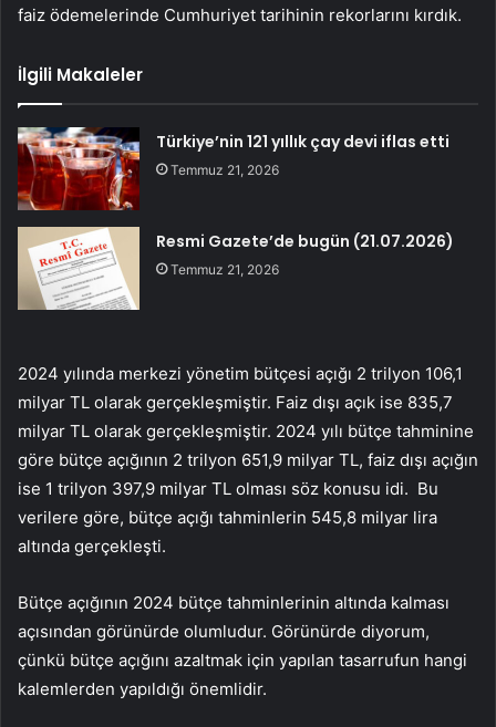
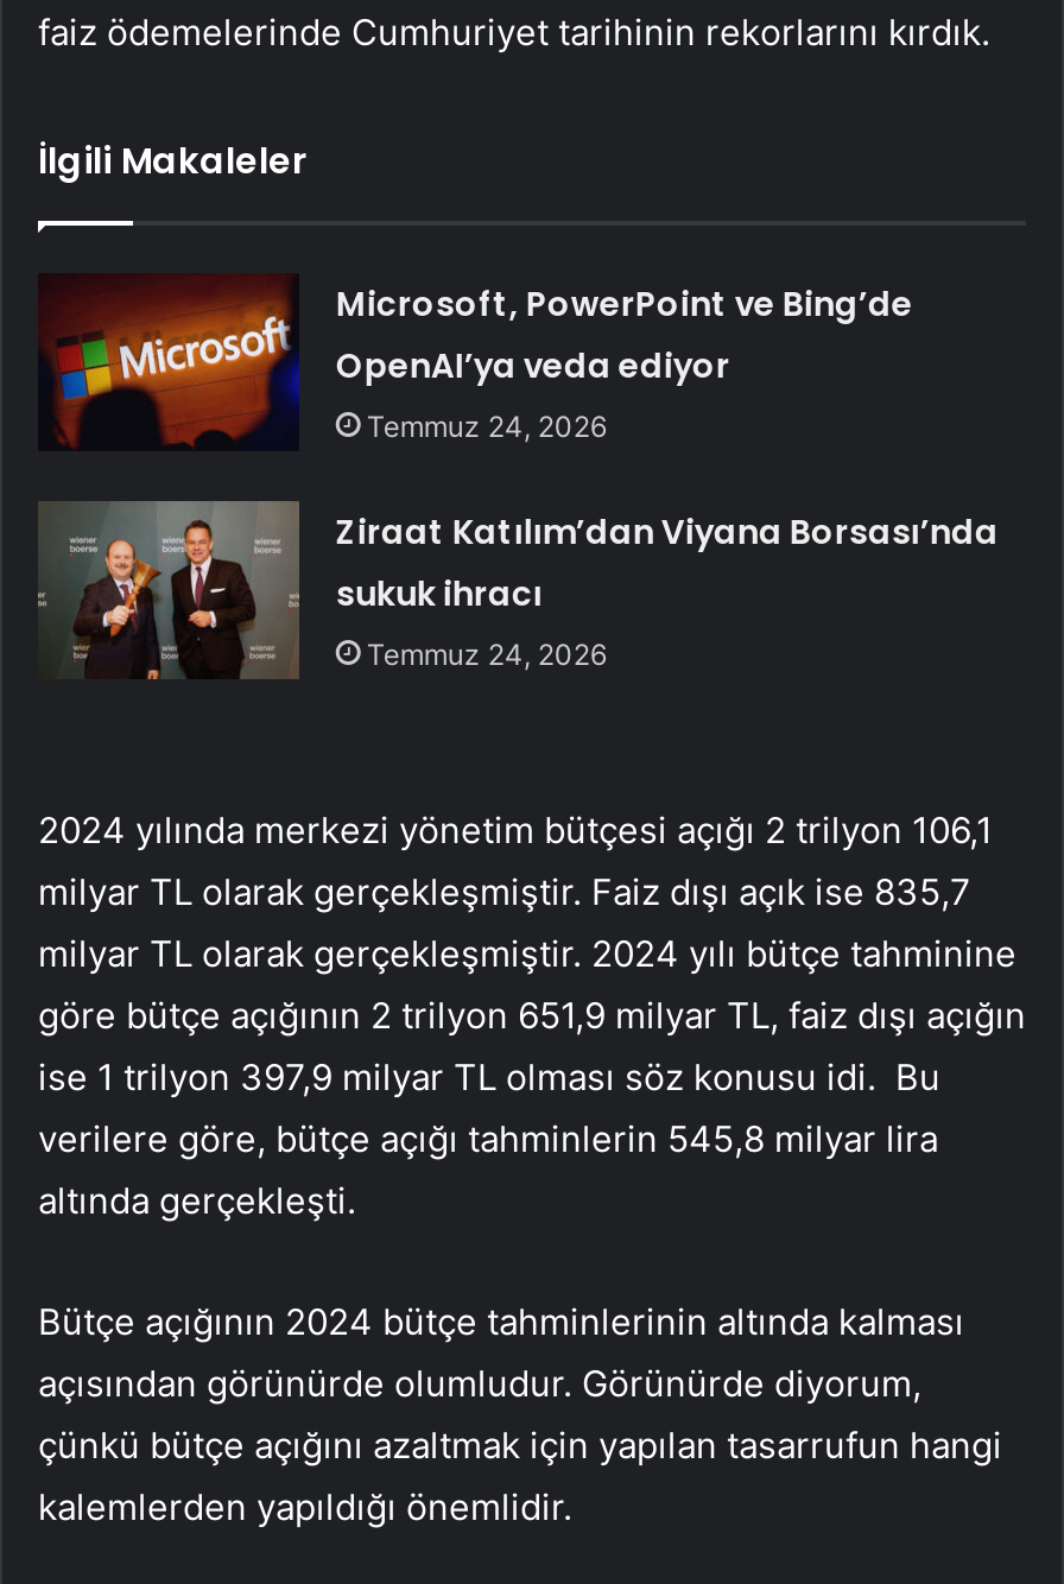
- [image]
- Türkiye’nin 121 yıllık çay devi iflas etti
- Temmuz 21, 2026
+ [image]
+ Microsoft, PowerPoint ve Bing’de
+ OpenAI’ya veda ediyor
+ Temmuz 24, 2026

- [image]
- Resmi Gazete’de bugün (21.07.2026)
- Temmuz 21, 2026
+ [image]
+ Ziraat Katılım’dan Viyana Borsası’nda
+ sukuk ihracı
+ Temmuz 24, 2026
